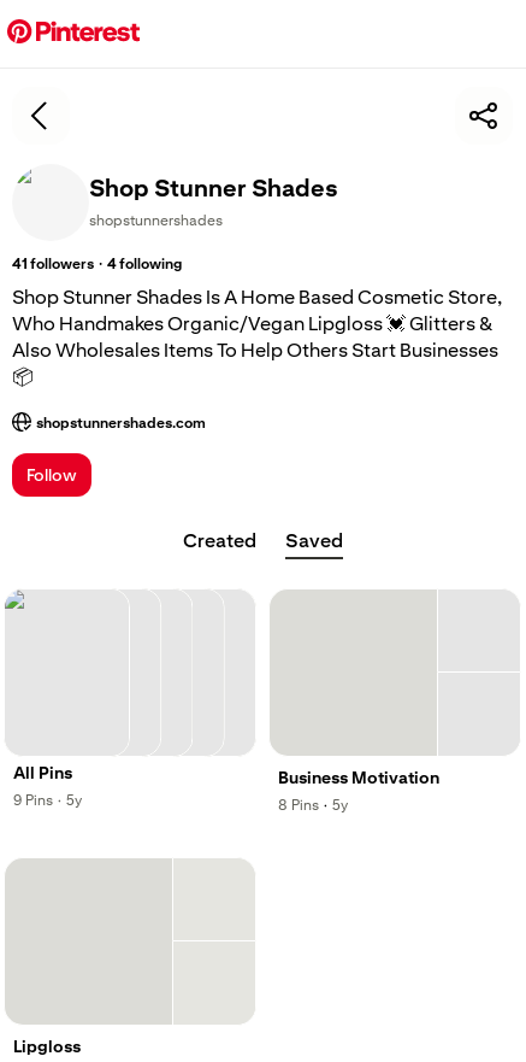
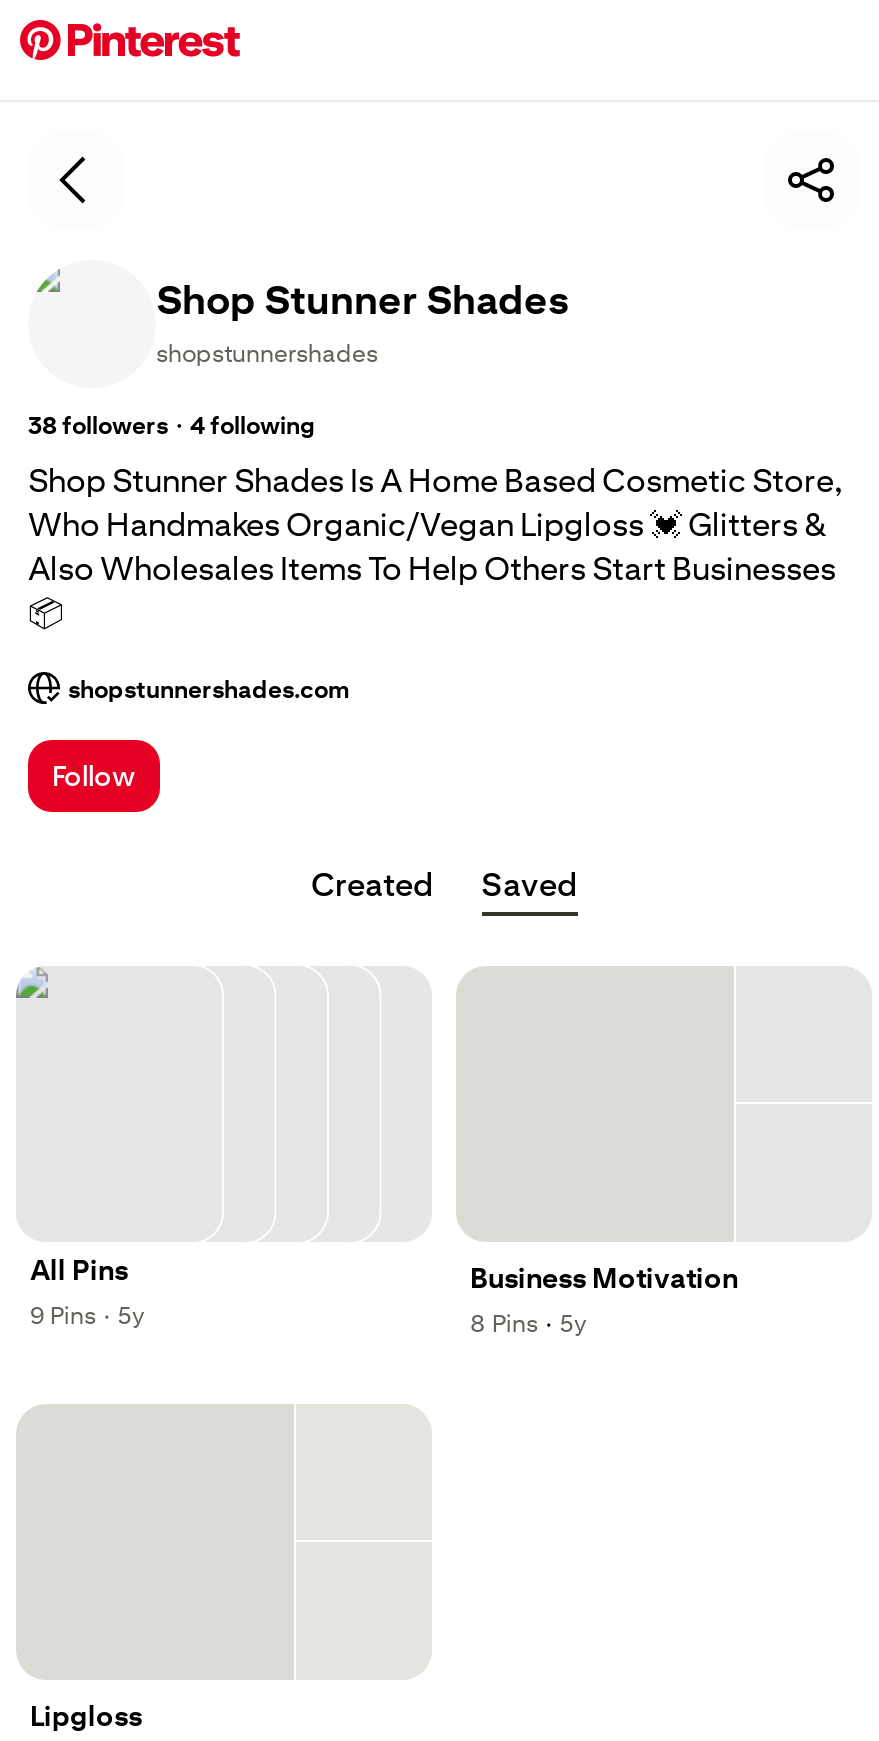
- 41 followers · 4following
+ 38 followers · 4following
